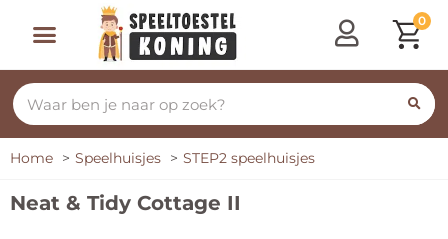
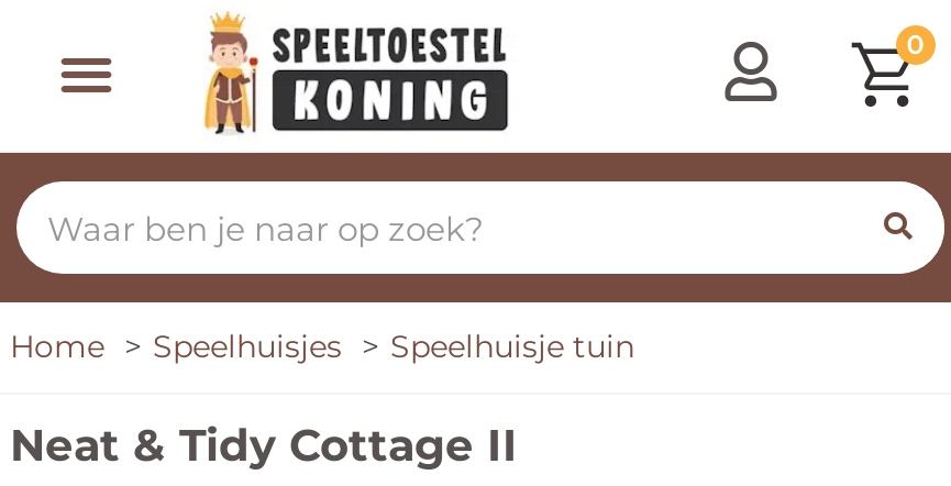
- STEP2 speelhuisjes
+ Speelhuisje tuin
